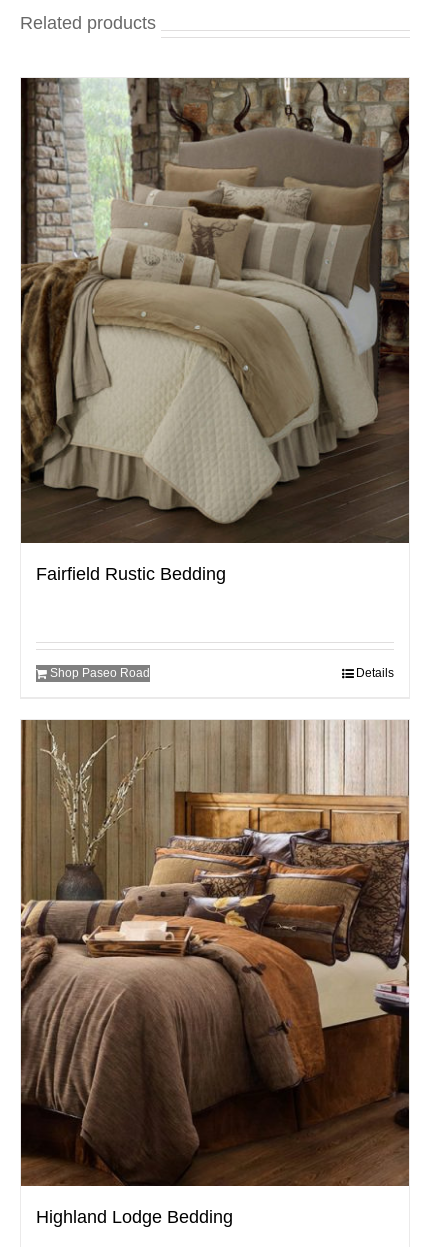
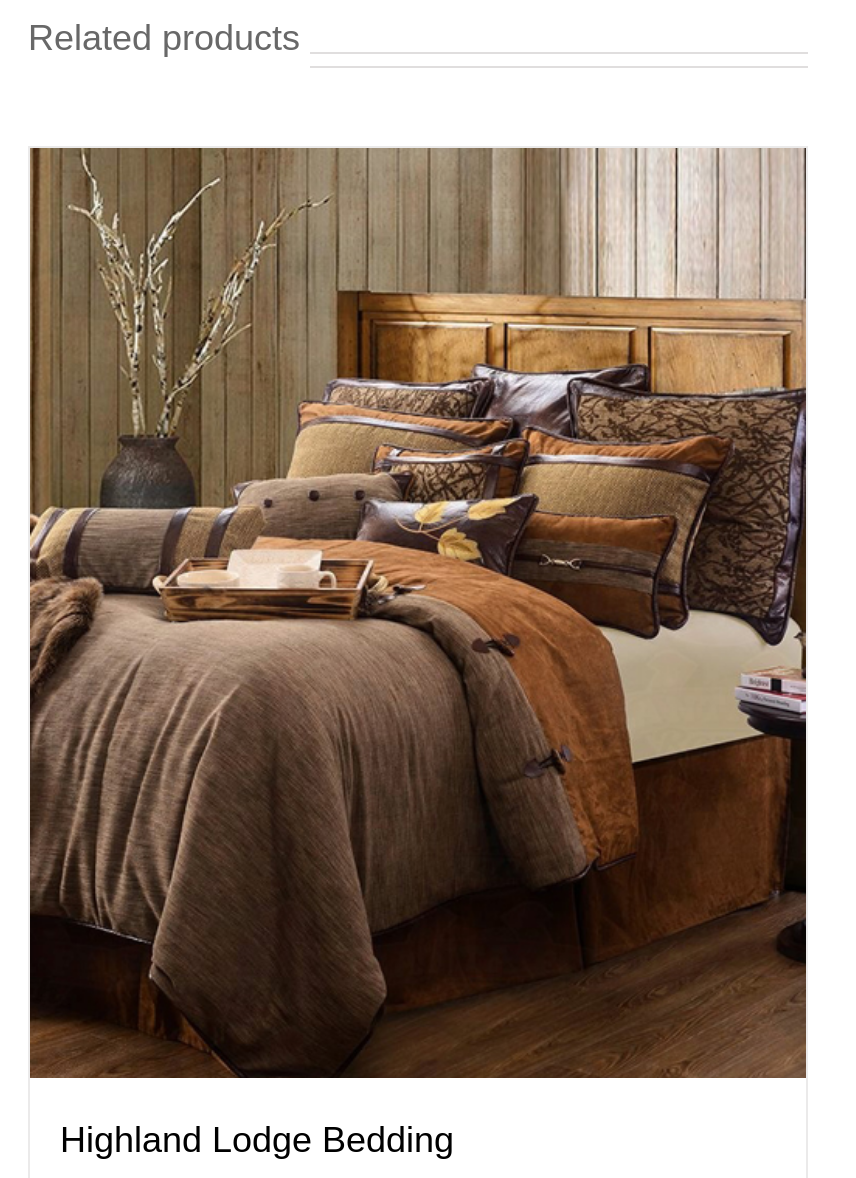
- [image]
- Fairfield Rustic Bedding

- Shop Paseo Road
- Details
